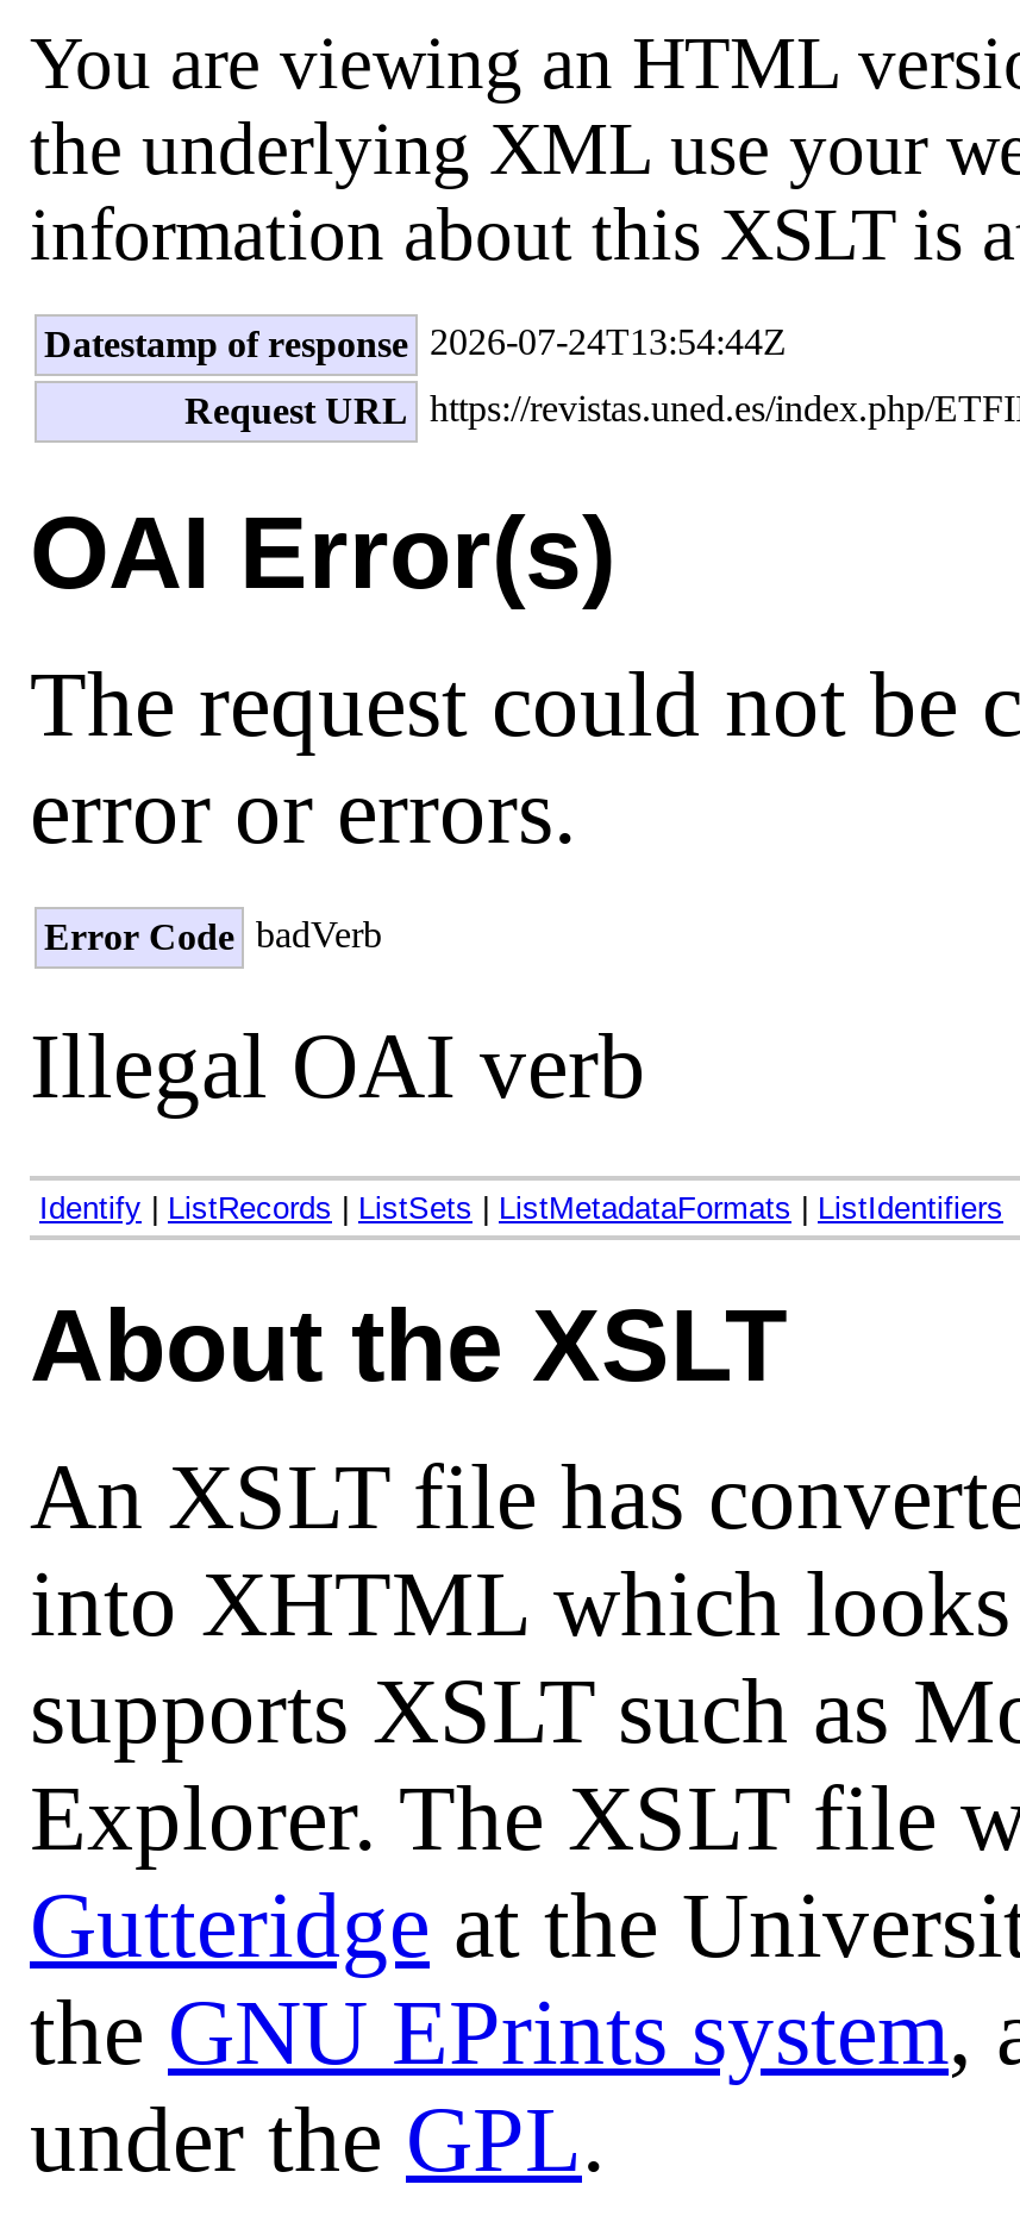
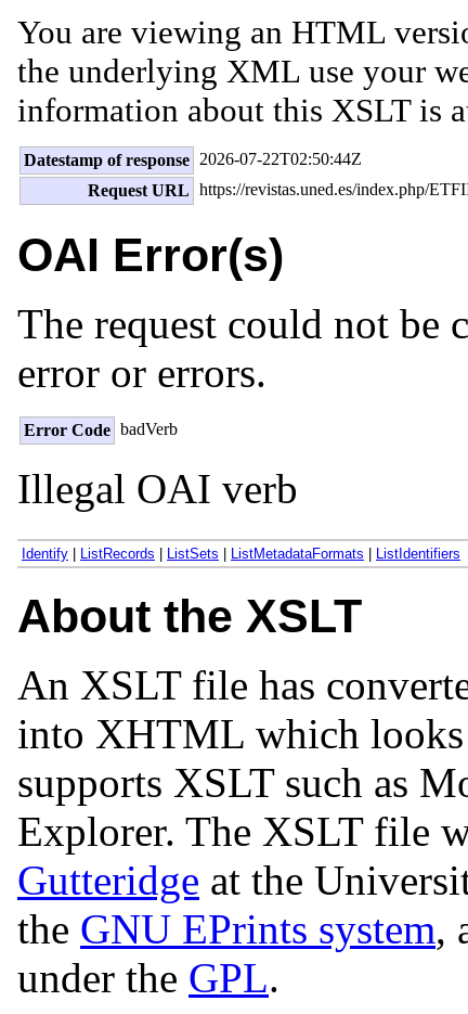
- Datestamp of response 2026-07-24T13:54:44Z
+ Datestamp of response 2026-07-22T02:50:44Z
